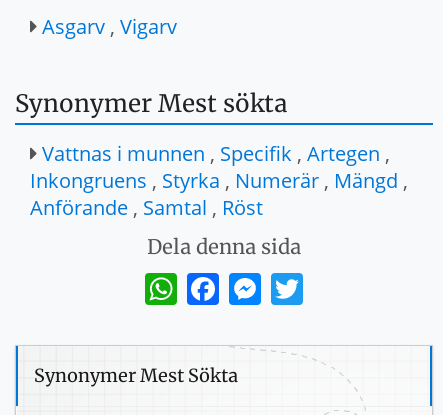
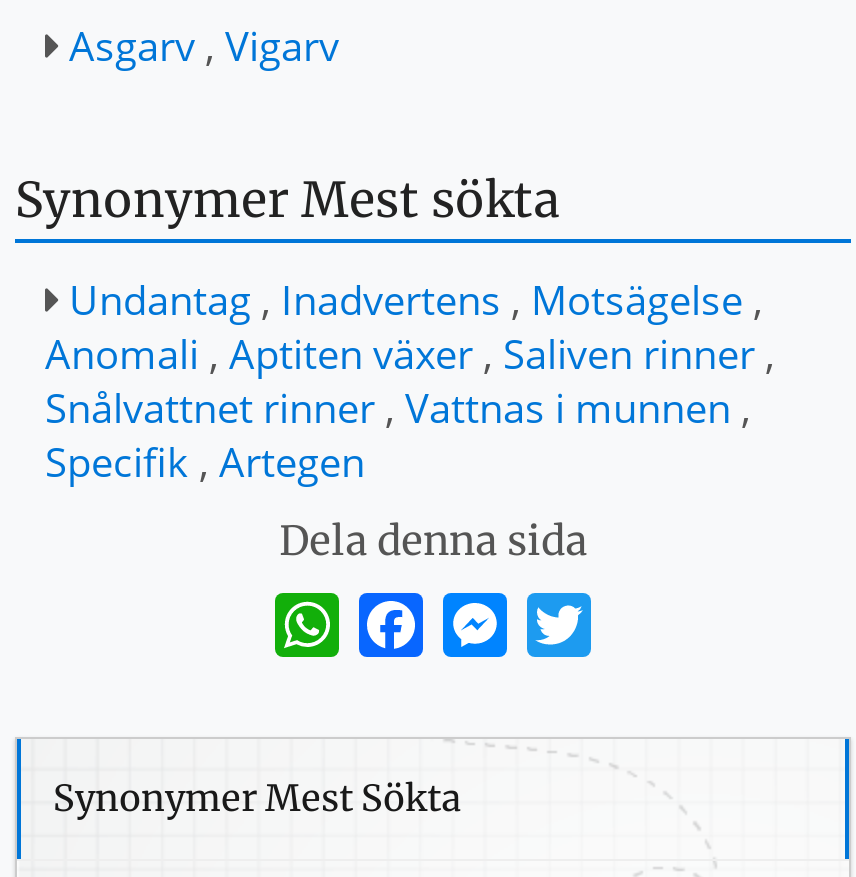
- Vattnas i munnen, Specifik, Artegen,
- Inkongruens, Styrka,Numerär, Mängd,
- Anförande, Samtal, Röst
+ Undantag, Inadvertens, Motsägelse,
+ Anomali, Aptiten växer, Saliven rinner,
+ Snålvattnet rinner, Vattnas i munnen,
+ Specifik, Artegen
